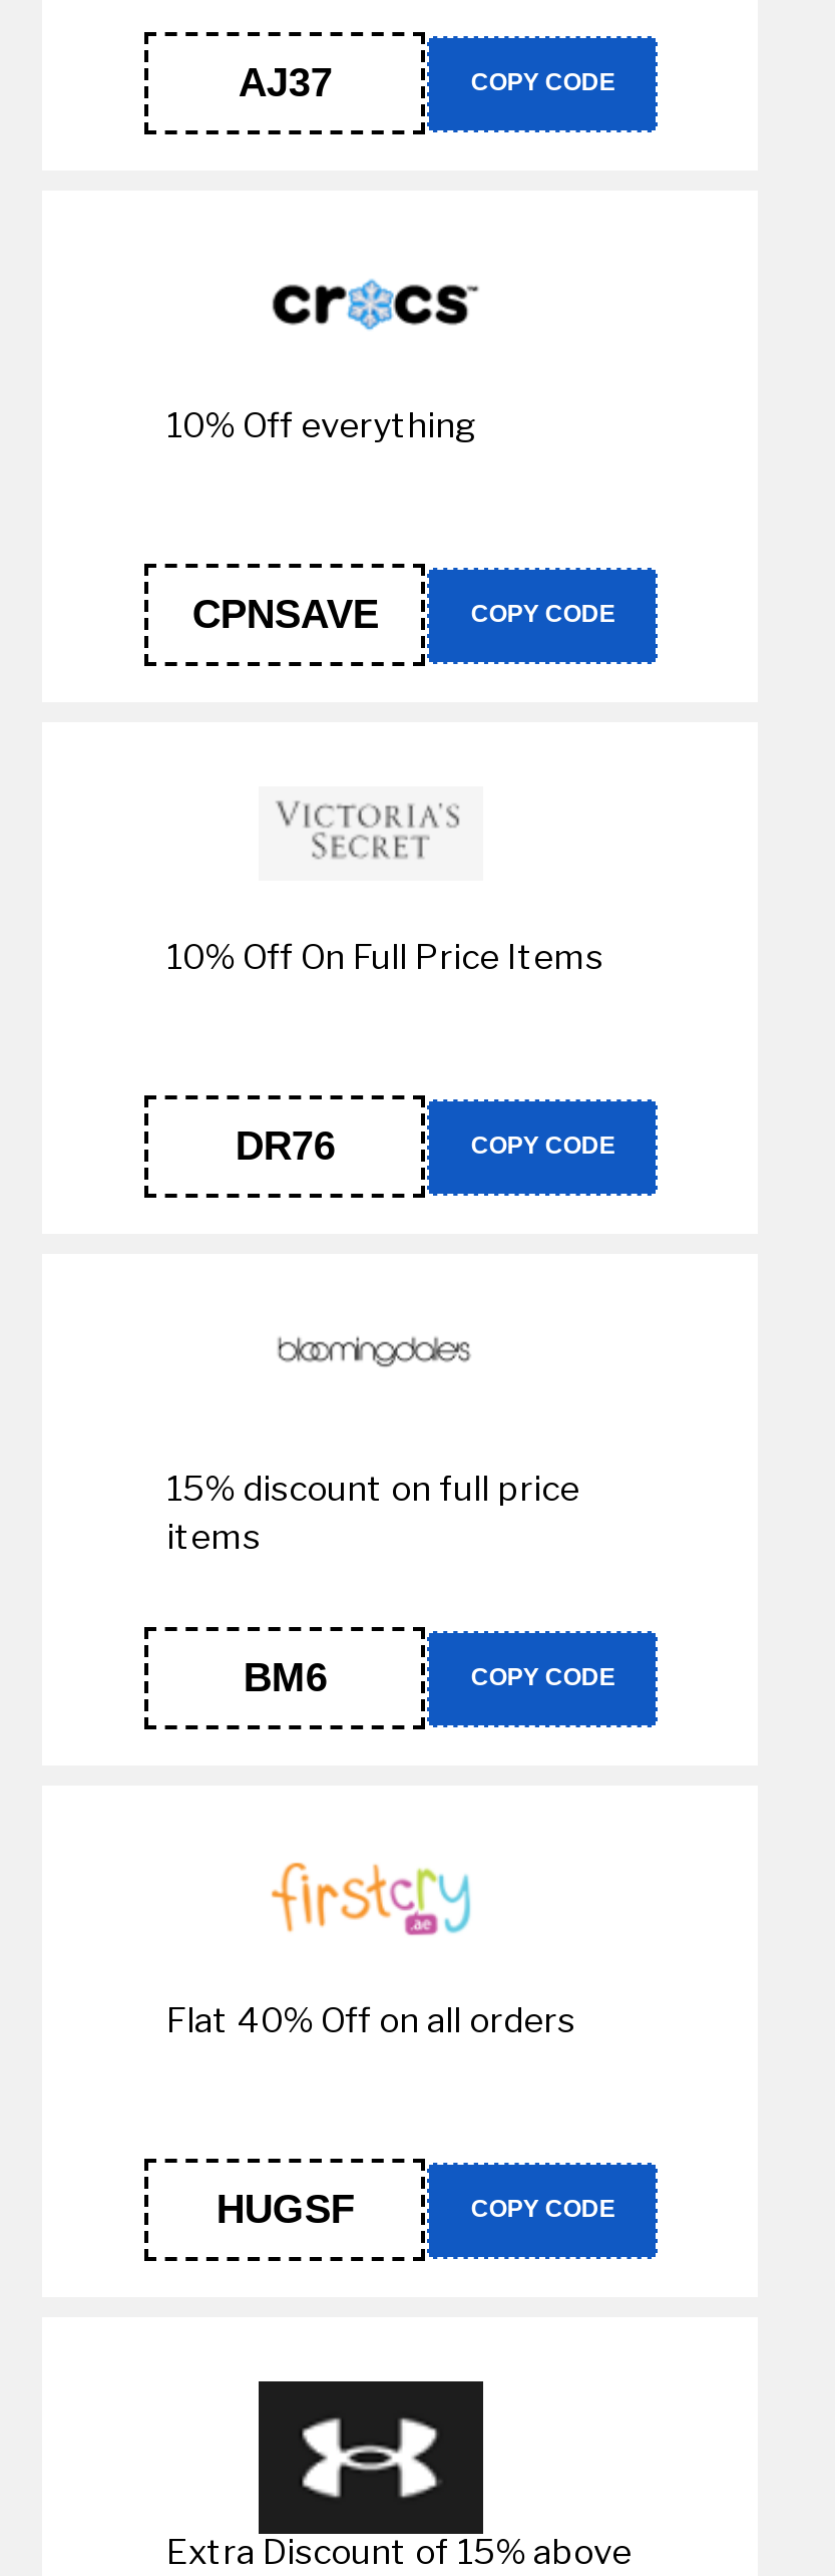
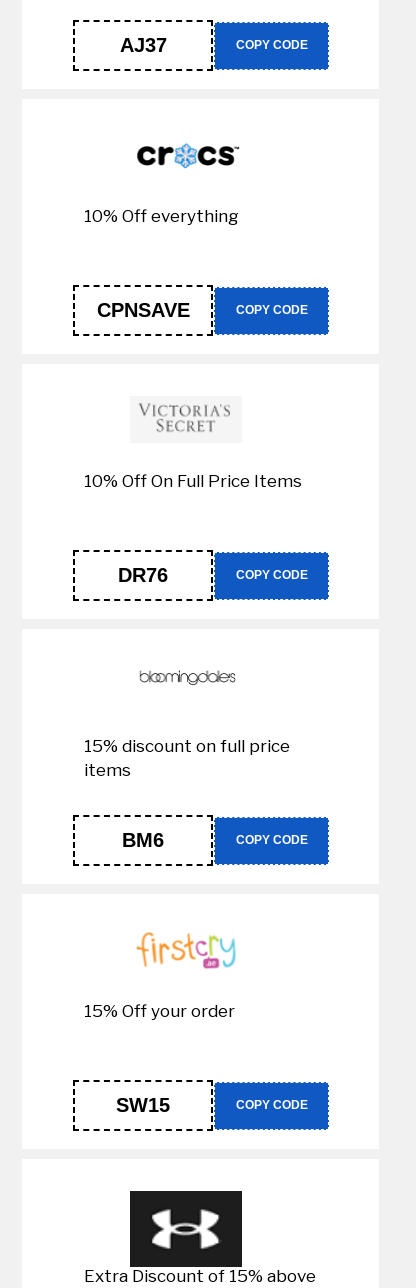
- Flat 40% Off on all orders
+ 15% Off your order

- HUGSF
+ SW15
